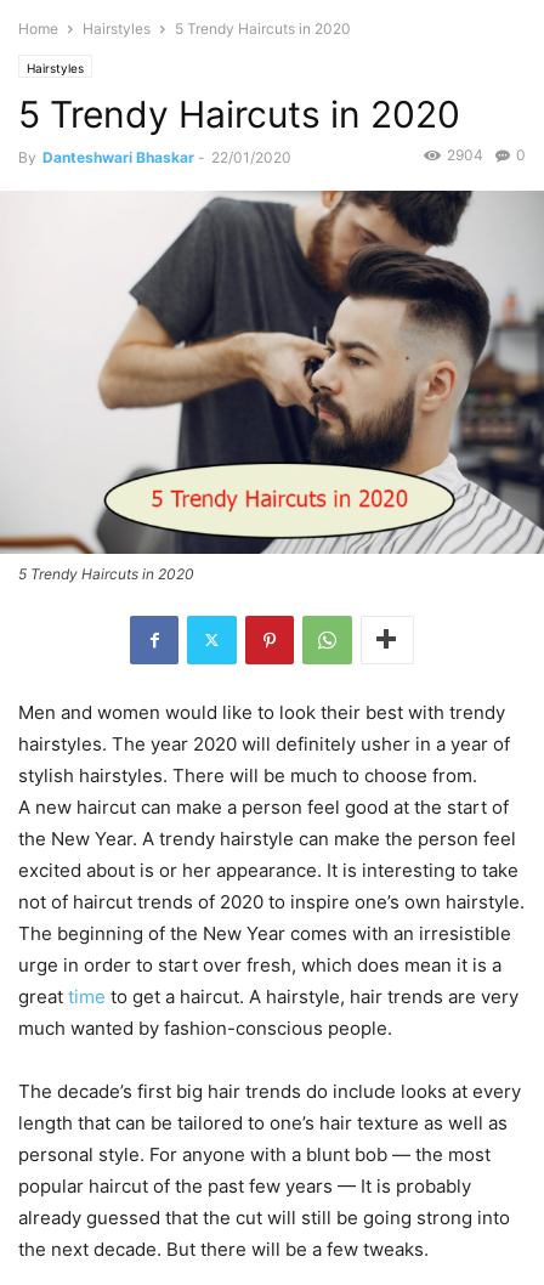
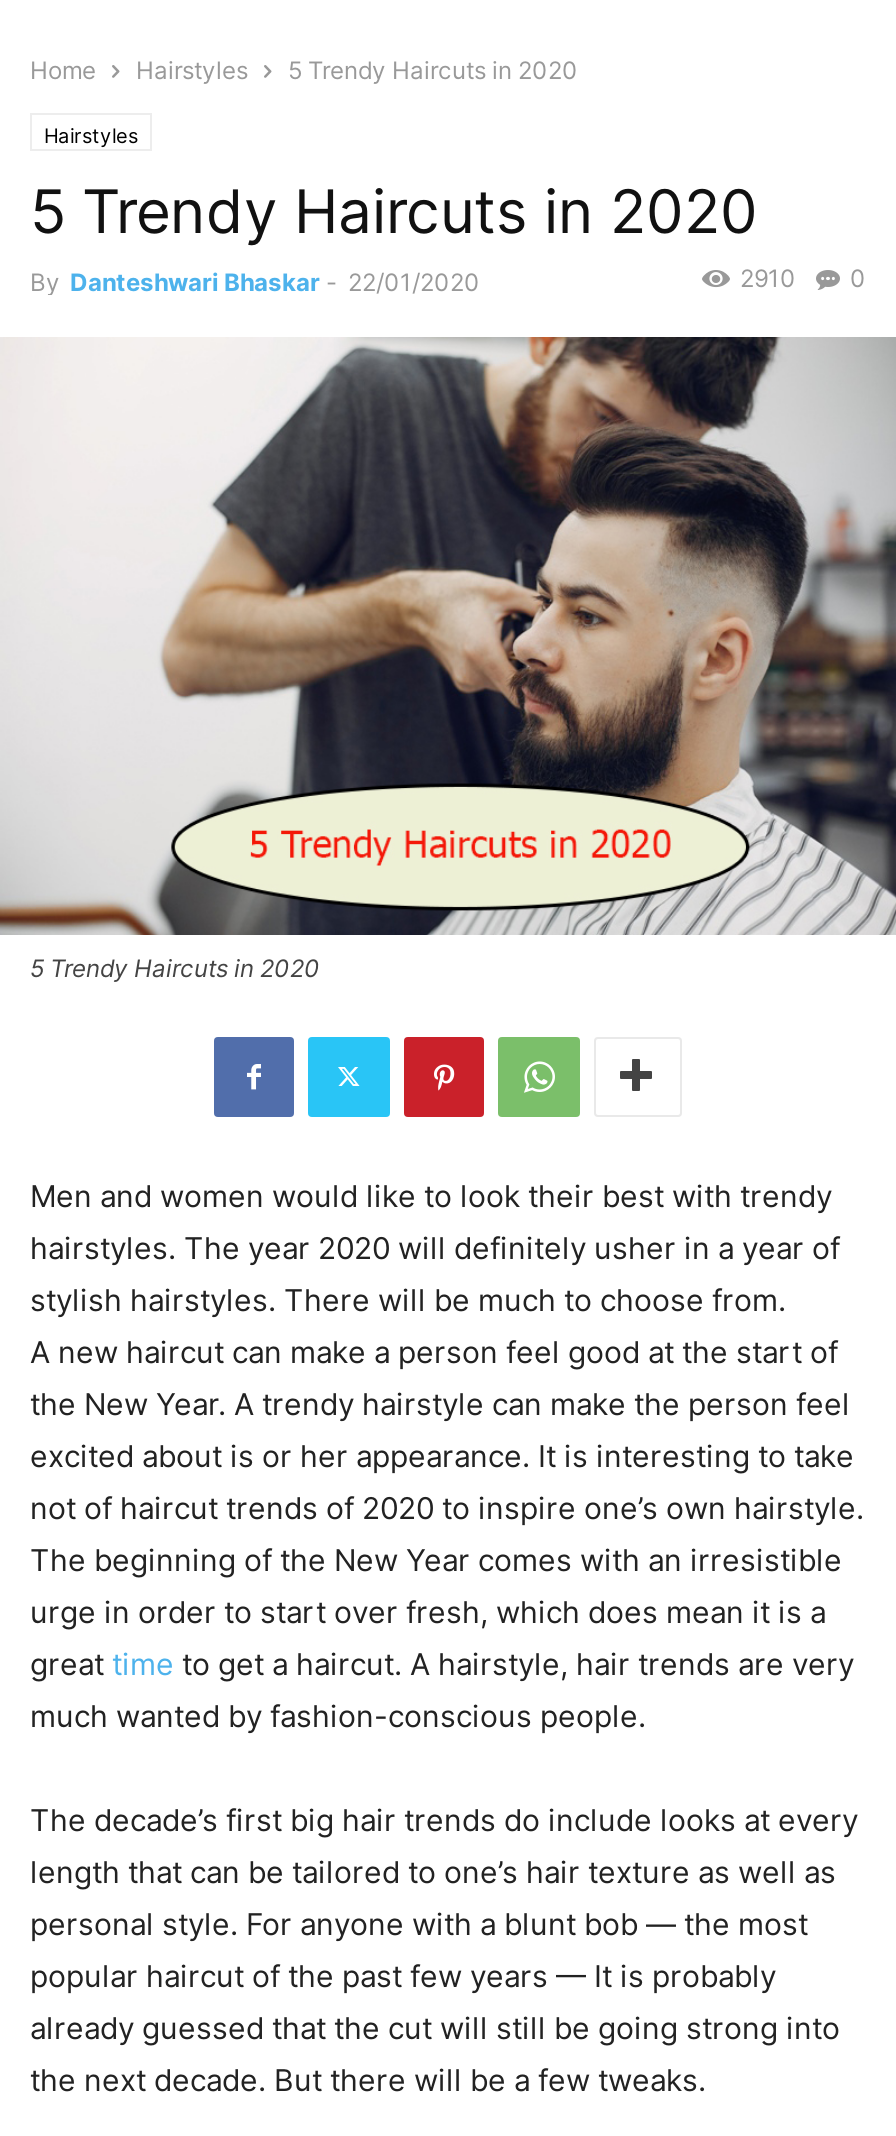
- 2904 0
+ 2910 0
